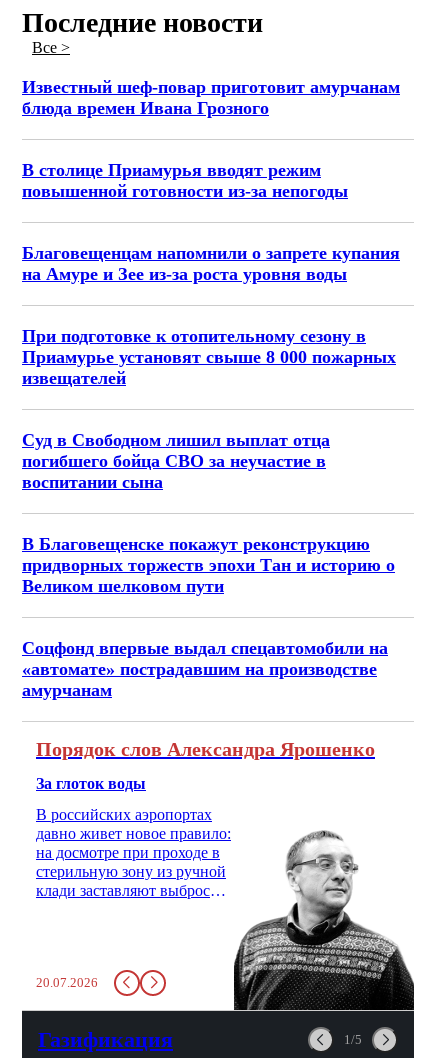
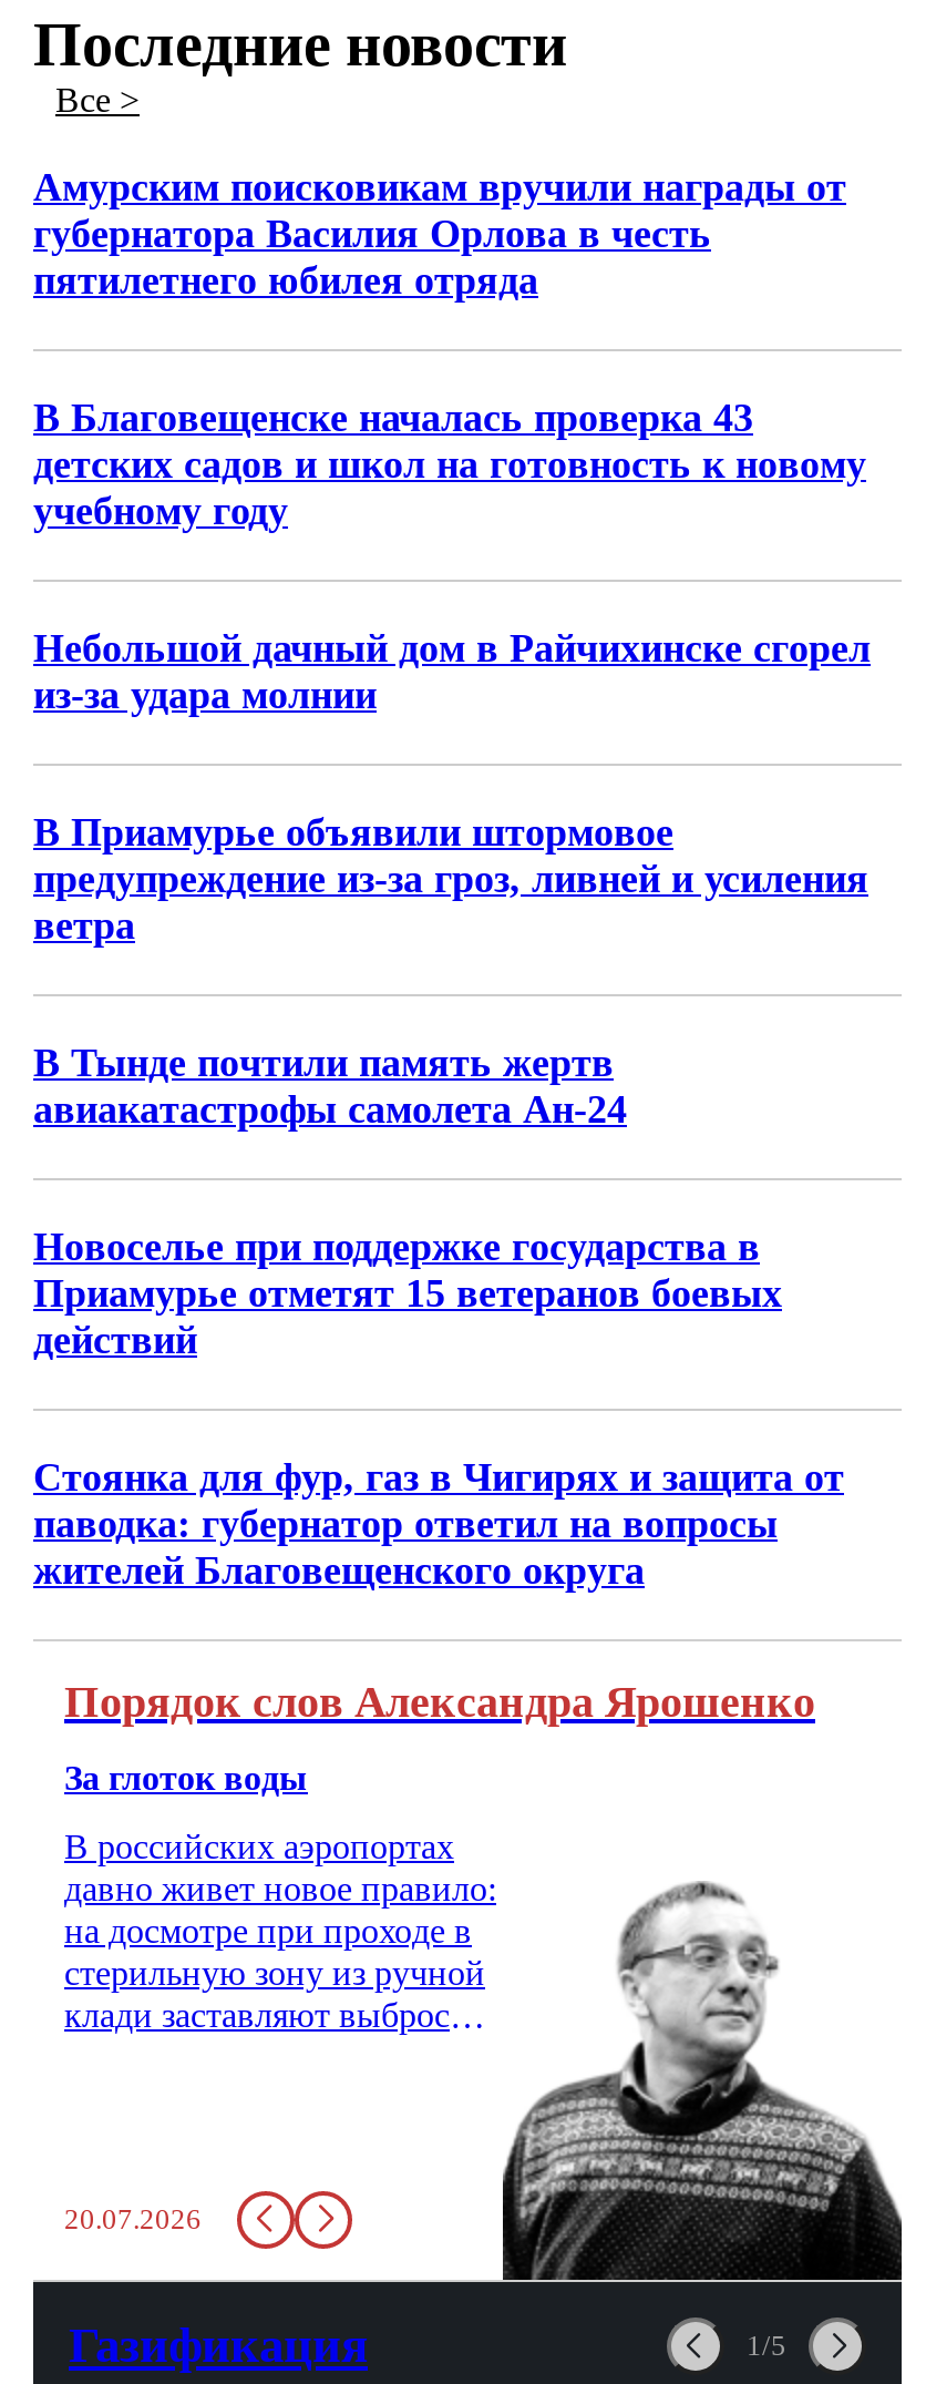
- Известный шеф-повар приготовит амурчанам
- блюда времен Ивана Грозного
+ Амурским поисковикам вручили награды от
+ губернатора Василия Орлова в честь
+ пятилетнего юбилея отряда

- В столице Приамурья вводят режим
- повышенной готовности из-за непогоды
+ В Благовещенске началась проверка 43
+ детских садов и школ на готовность к новому
+ учебному году

- Благовещенцам напомнили о запрете купания
- на Амуре и Зее из-за роста уровня воды
+ Небольшой дачный дом в Райчихинске сгорел
+ из-за удара молнии

- При подготовке к отопительному сезону в
- Приамурье установят свыше 8 000 пожарных
- извещателей
+ В Приамурье объявили штормовое
+ предупреждение из-за гроз, ливней и усиления
+ ветра

- Суд в Свободном лишил выплат отца
- погибшего бойца СВО за неучастие в
- воспитании сына
+ В Тынде почтили память жертв
+ авиакатастрофы самолета Ан-24

- В Благовещенске покажут реконструкцию
- придворных торжеств эпохи Тан и историю о
- Великом шелковом пути
+ Новоселье при поддержке государства в
+ Приамурье отметят 15 ветеранов боевых
+ действий

- Соцфонд впервые выдал спецавтомобили на
- «автомате» пострадавшим на производстве
- амурчанам
+ Стоянка для фур, газ в Чигирях и защита от
+ паводка: губернатор ответил на вопросы
+ жителей Благовещенского округа
